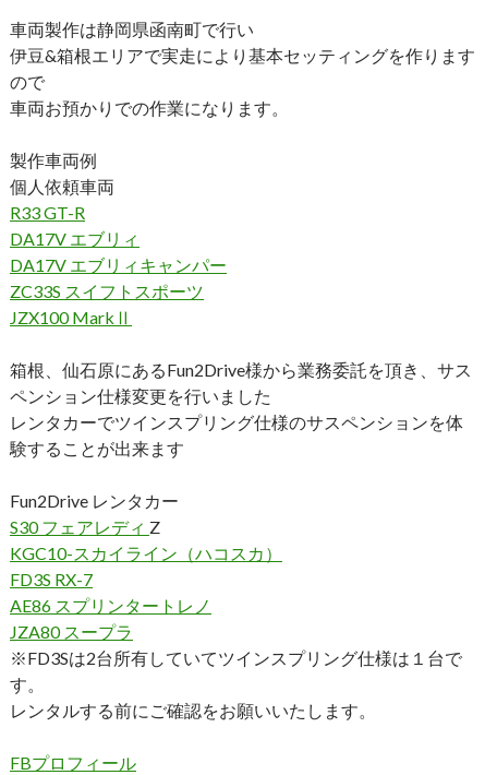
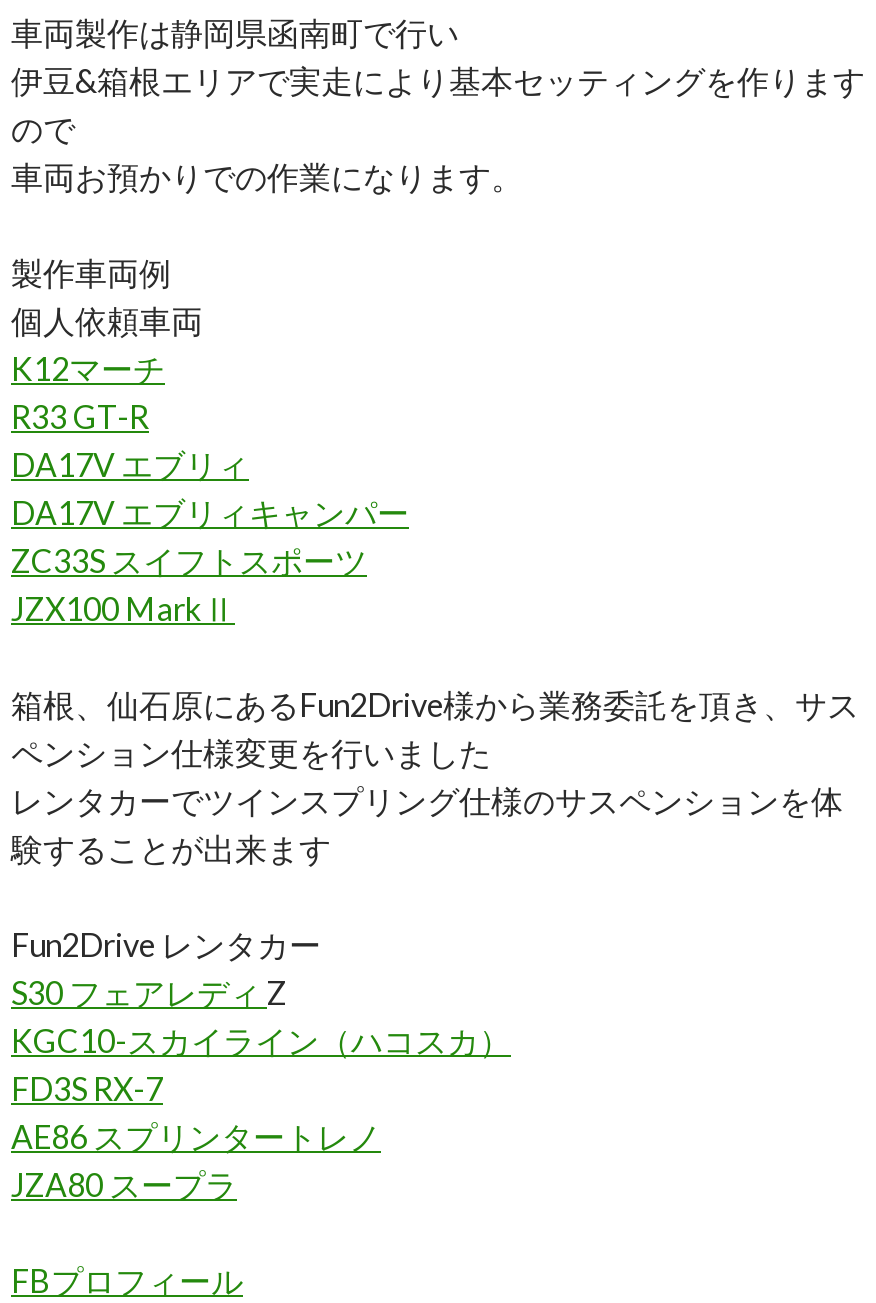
+ K12マーチ

moved down: R33 GT-R | DA17V エブリィ | DA17V エブリィキャンパー | ... | AE86 スプリンタートレノ | JZA80 スープラ

- ※FD3Sは2台所有していてツインスプリング仕様は１台で
- す。
- レンタルする前にご確認をお願いいたします。
